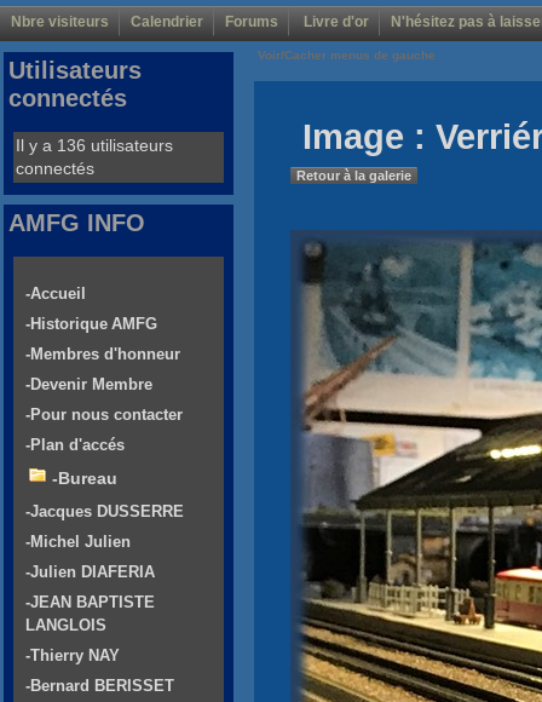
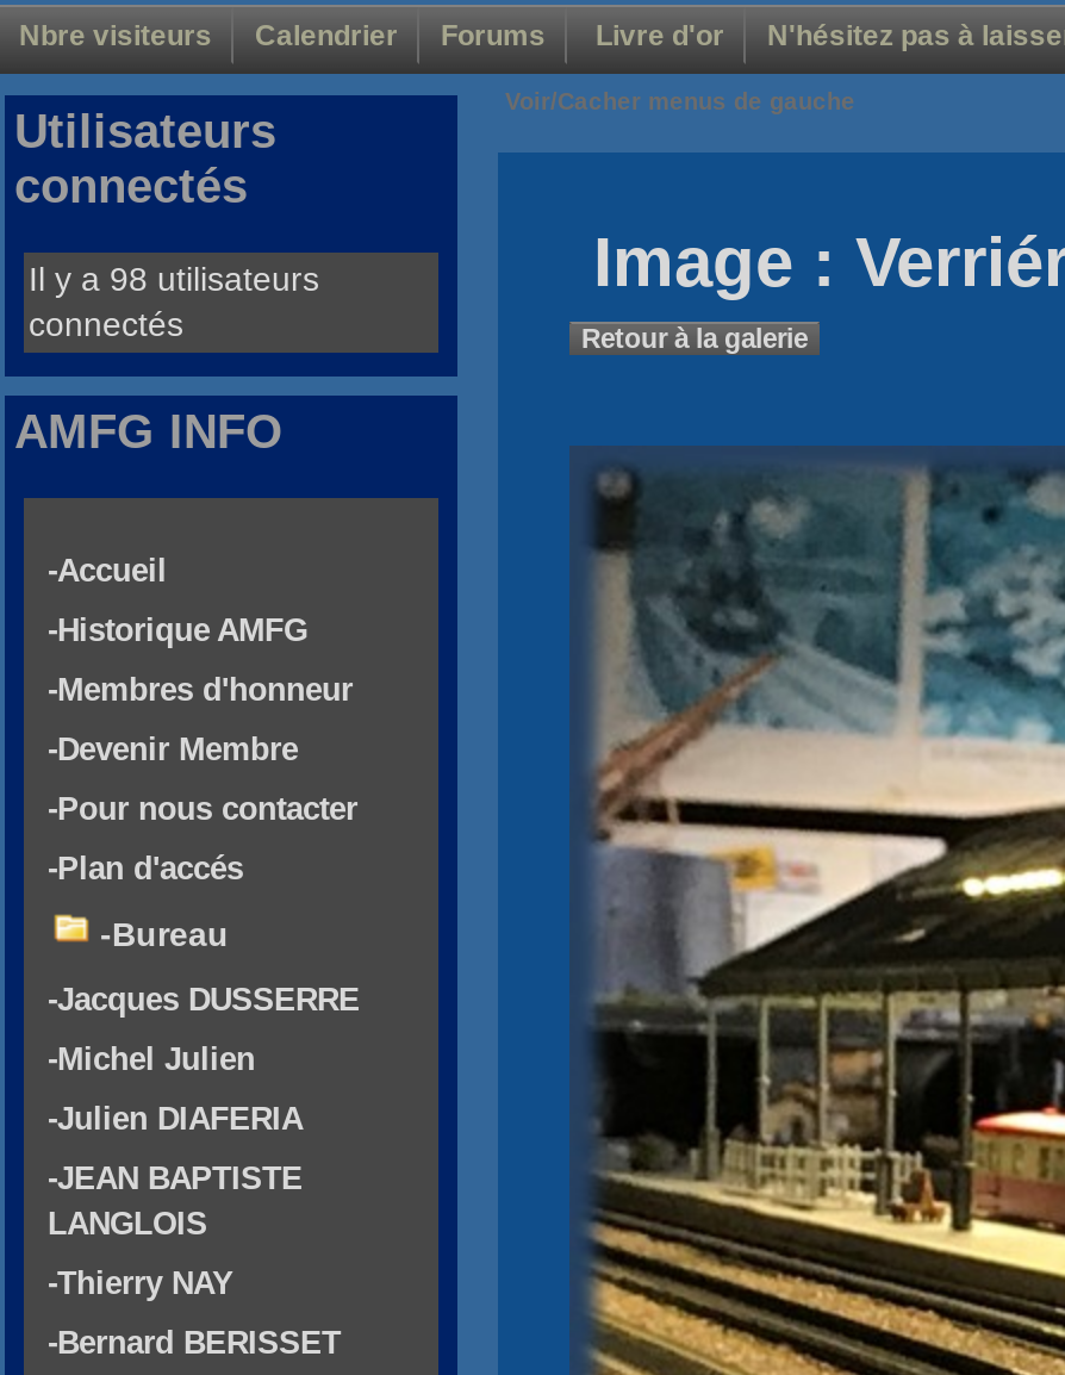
- Il y a 136 utilisateurs
+ Il y a 98 utilisateurs
